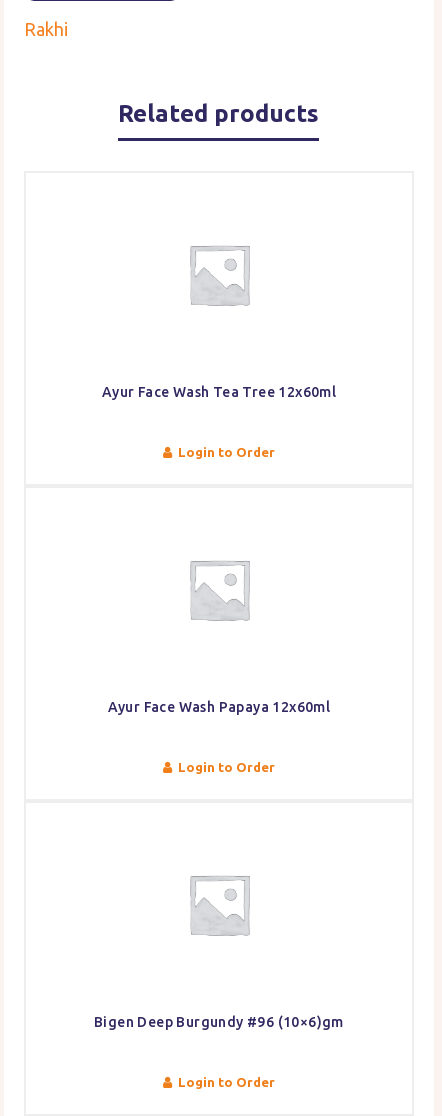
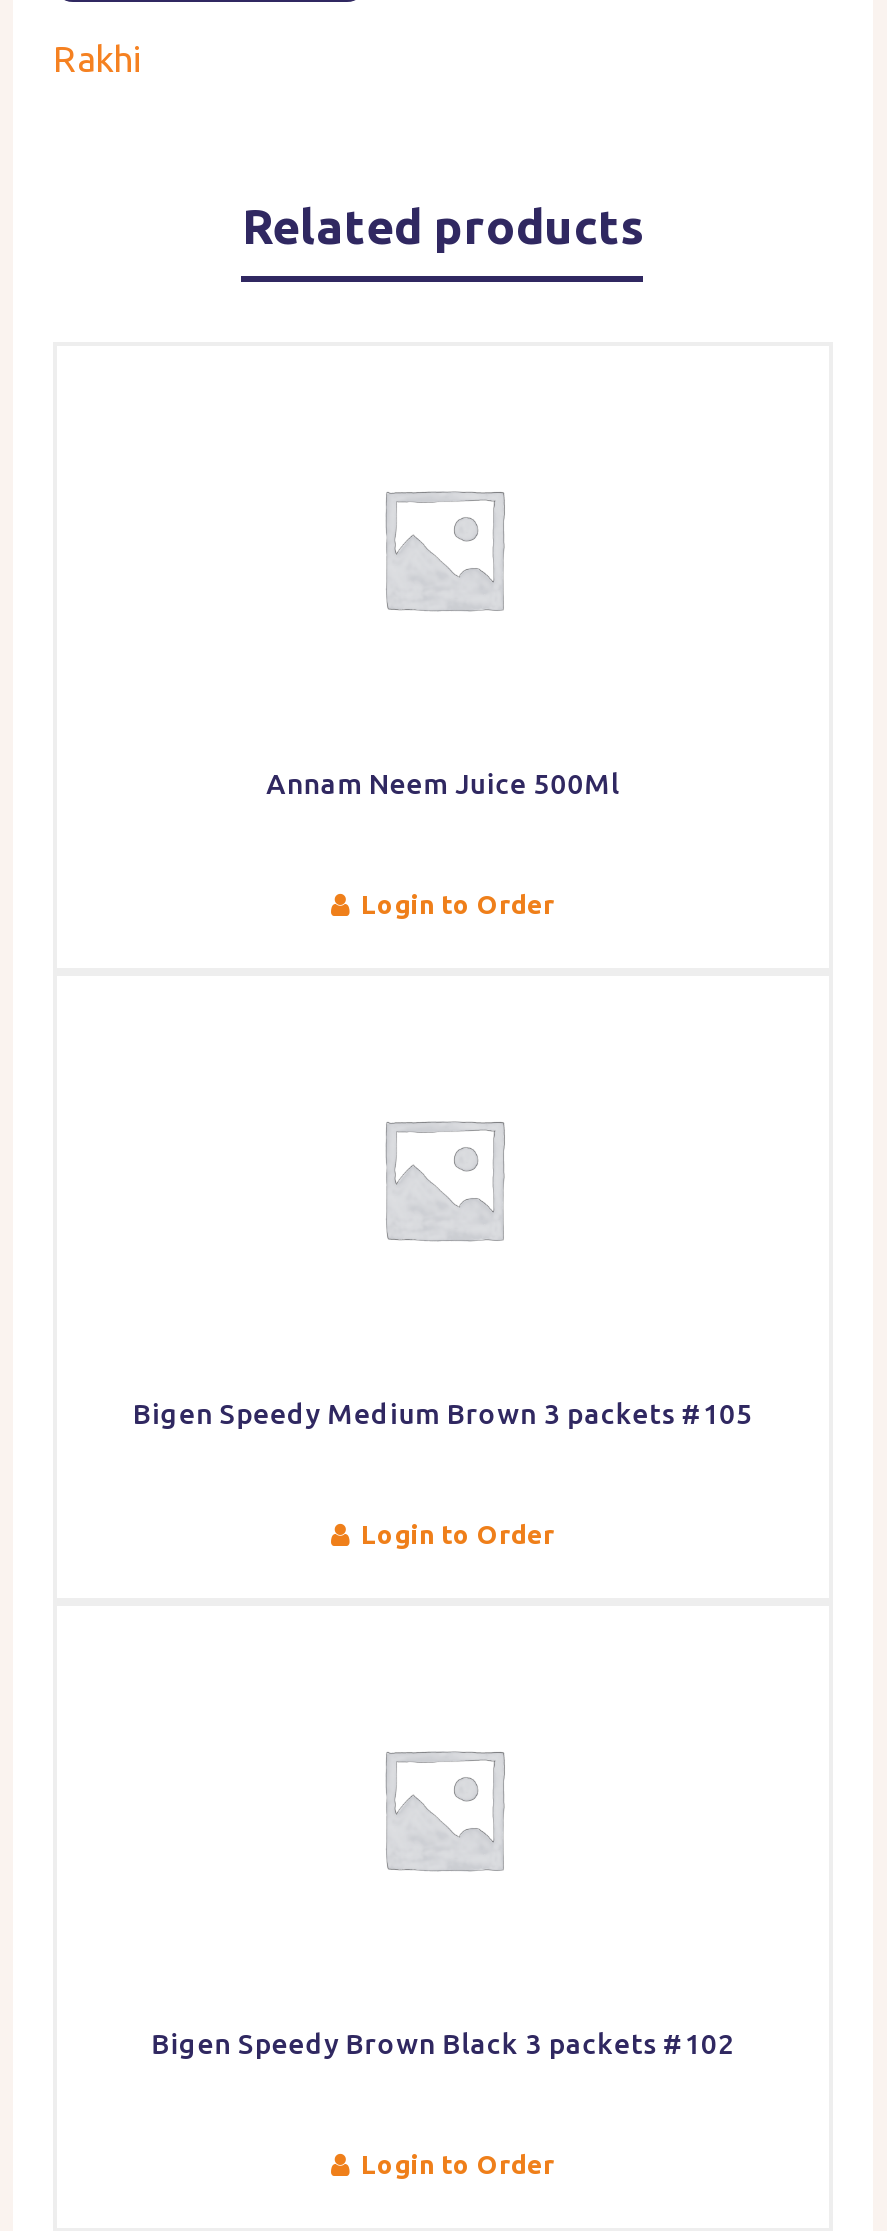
- Ayur Face Wash Tea Tree 12x60ml
+ Annam Neem Juice 500Ml

- Ayur Face Wash Papaya 12x60ml
+ Bigen Speedy Medium Brown 3 packets #105

- Bigen Deep Burgundy #96 (10×6)gm
+ Bigen Speedy Brown Black 3 packets #102
